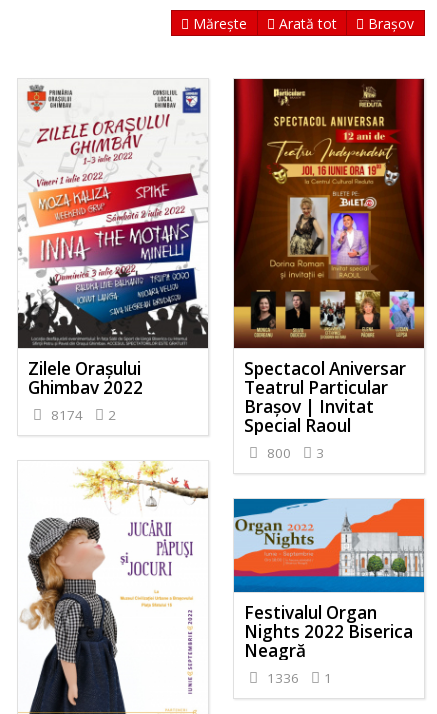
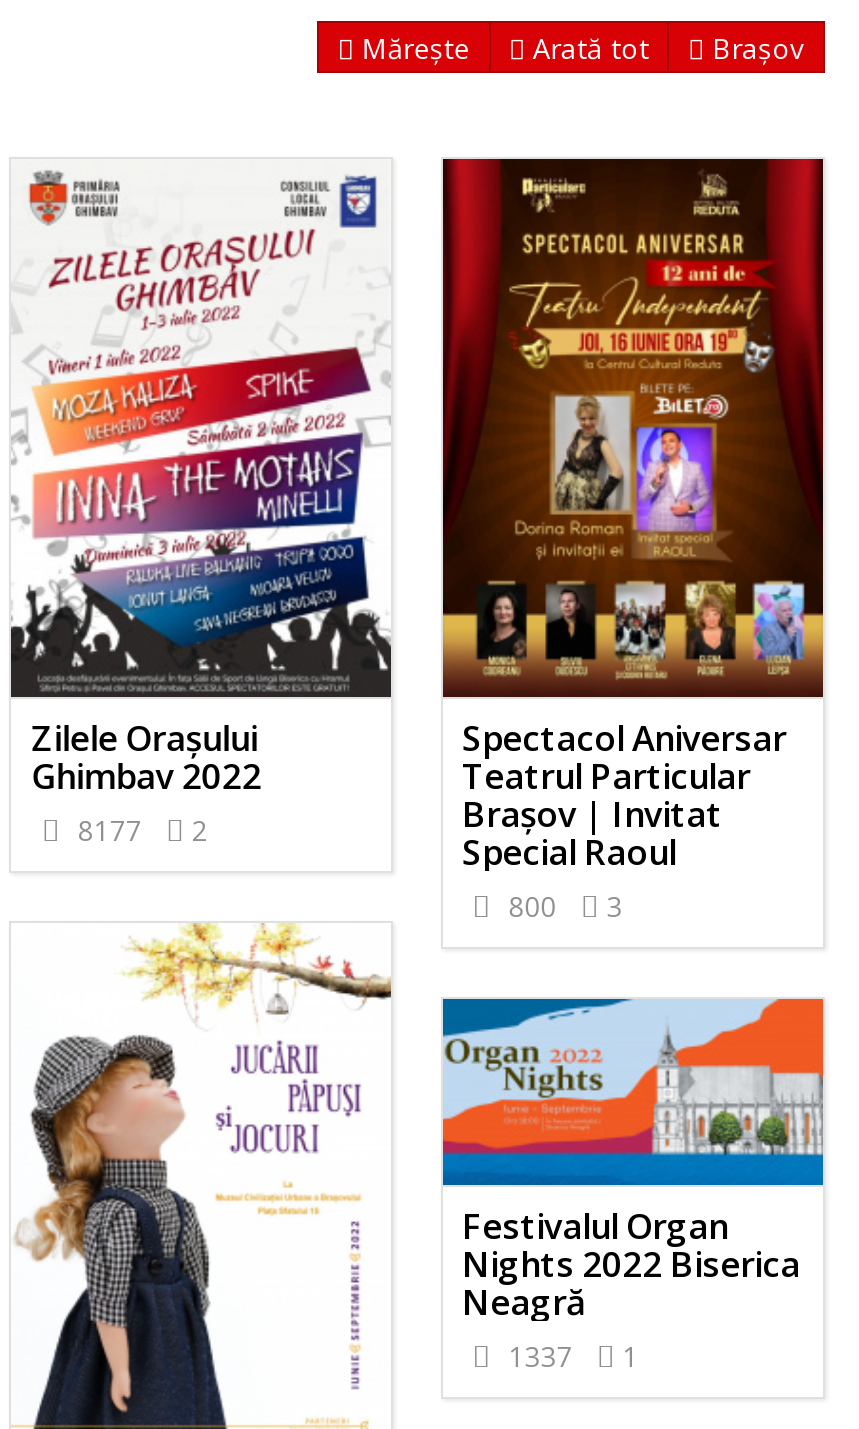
- 8174 2
+ 8177 2

- 1336 1
+ 1337 1
